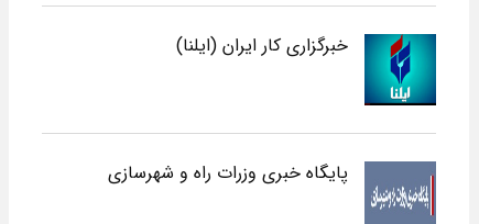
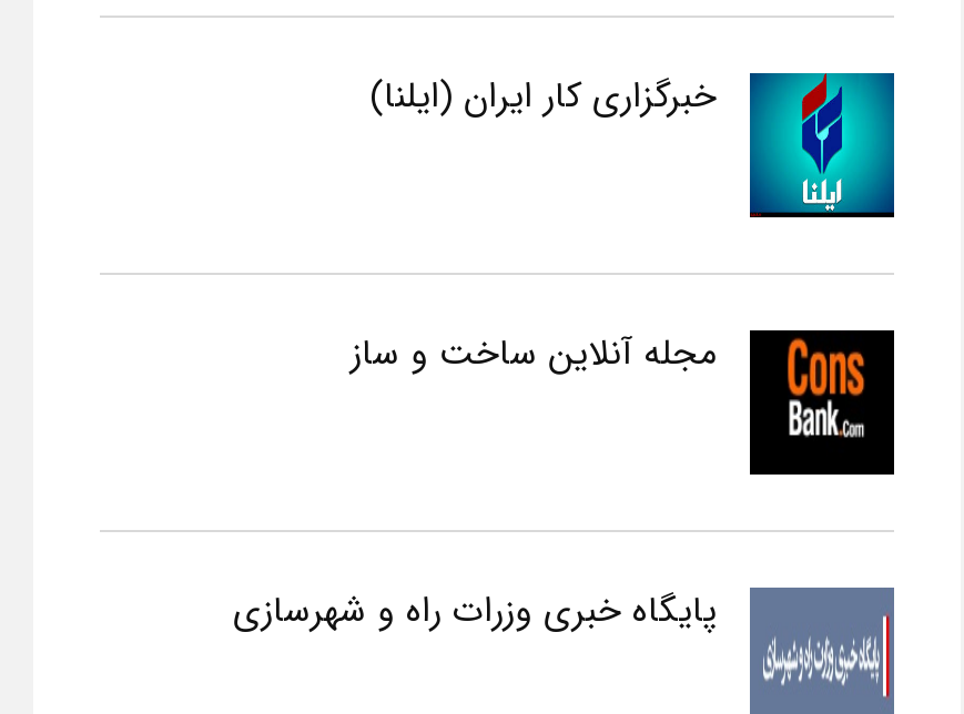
+ [image]
+ مجله آنلاین ساخت و ساز
